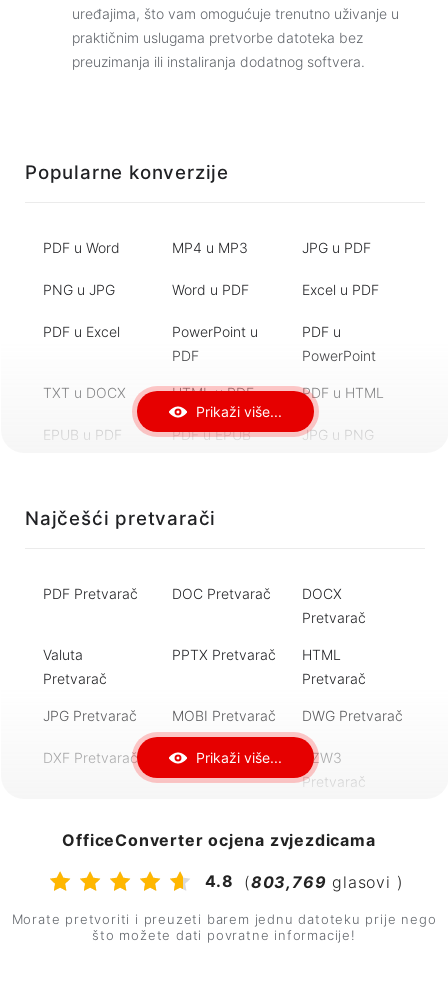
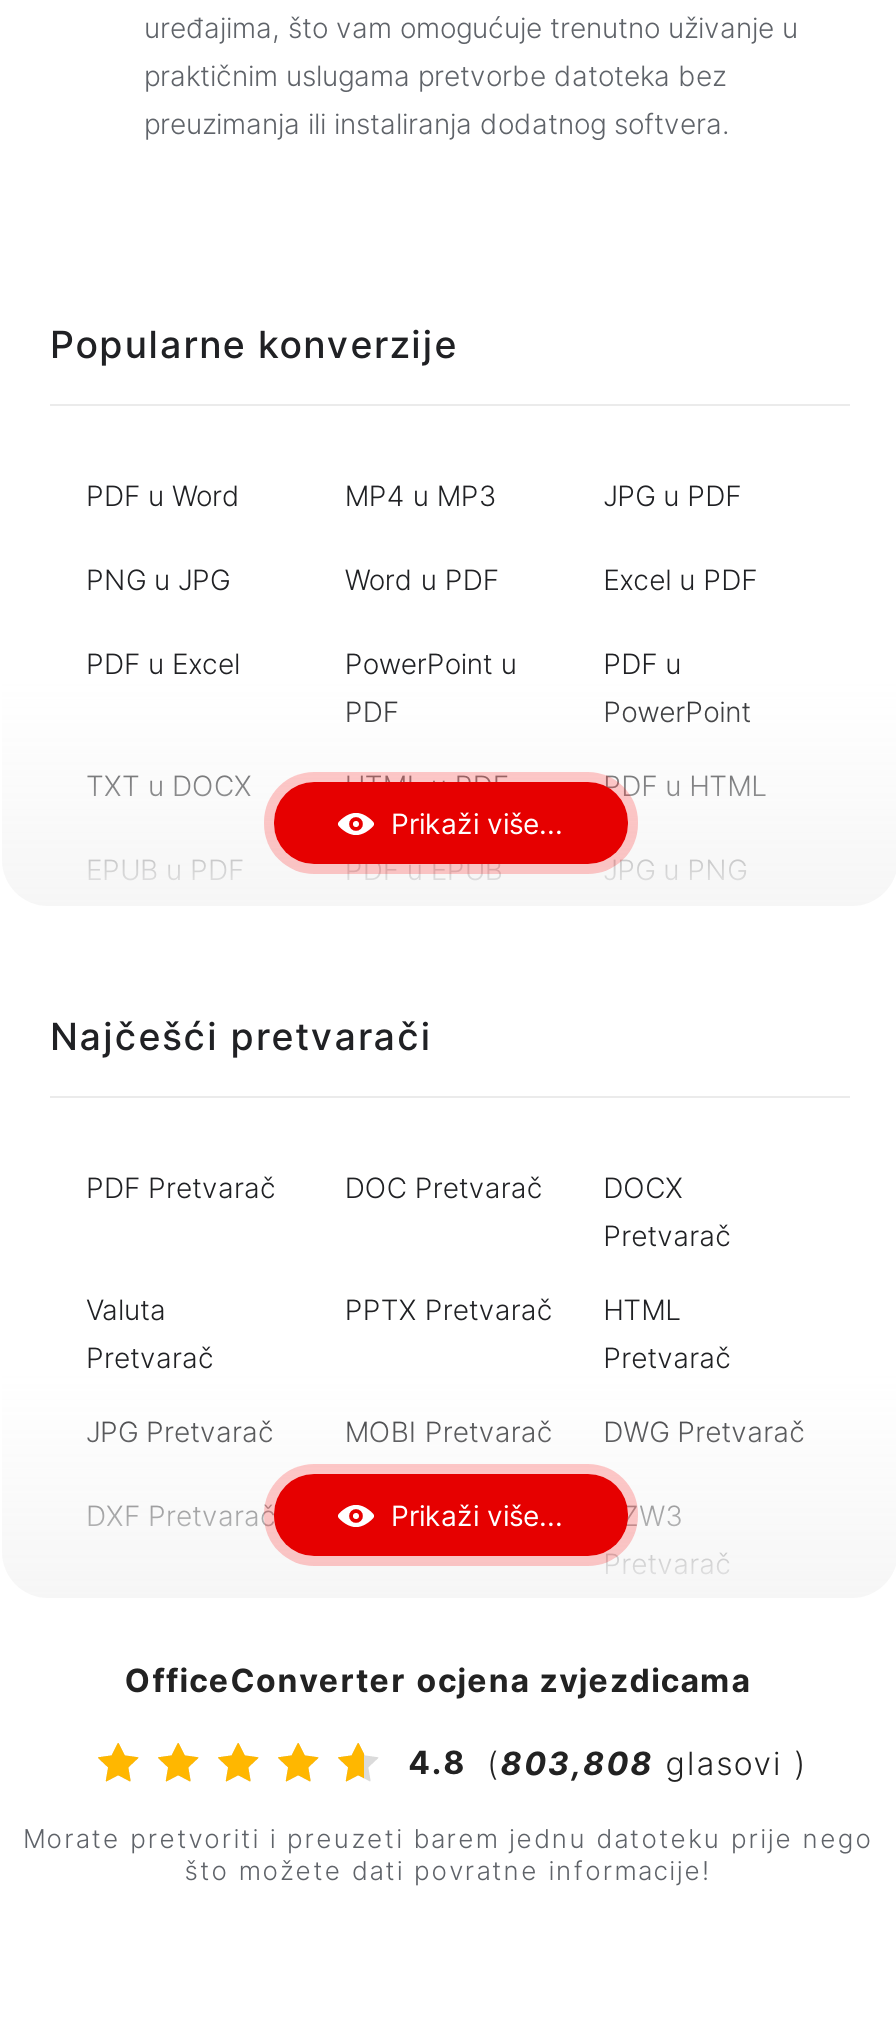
- 4.8 (803,769 glasovi )
+ 4.8 (803,808 glasovi )
